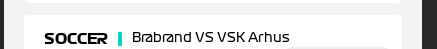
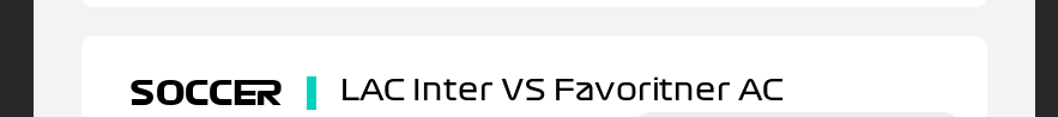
- Brabrand VS VSK Arhus
+ LAC Inter VS Favoritner AC
